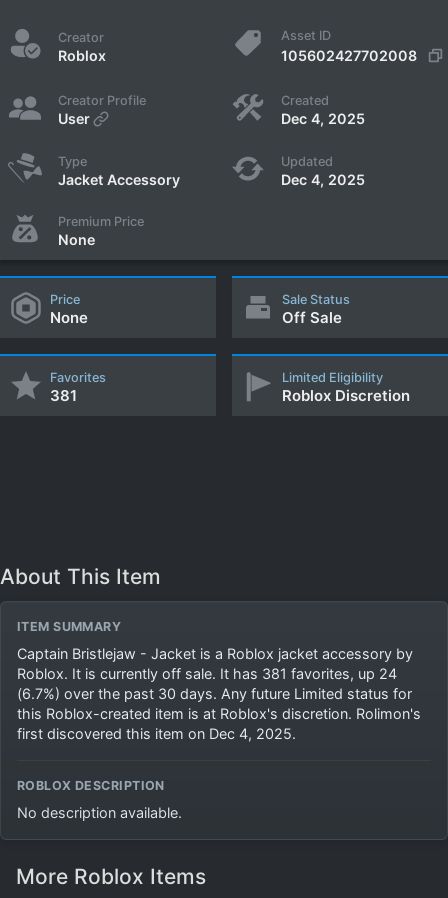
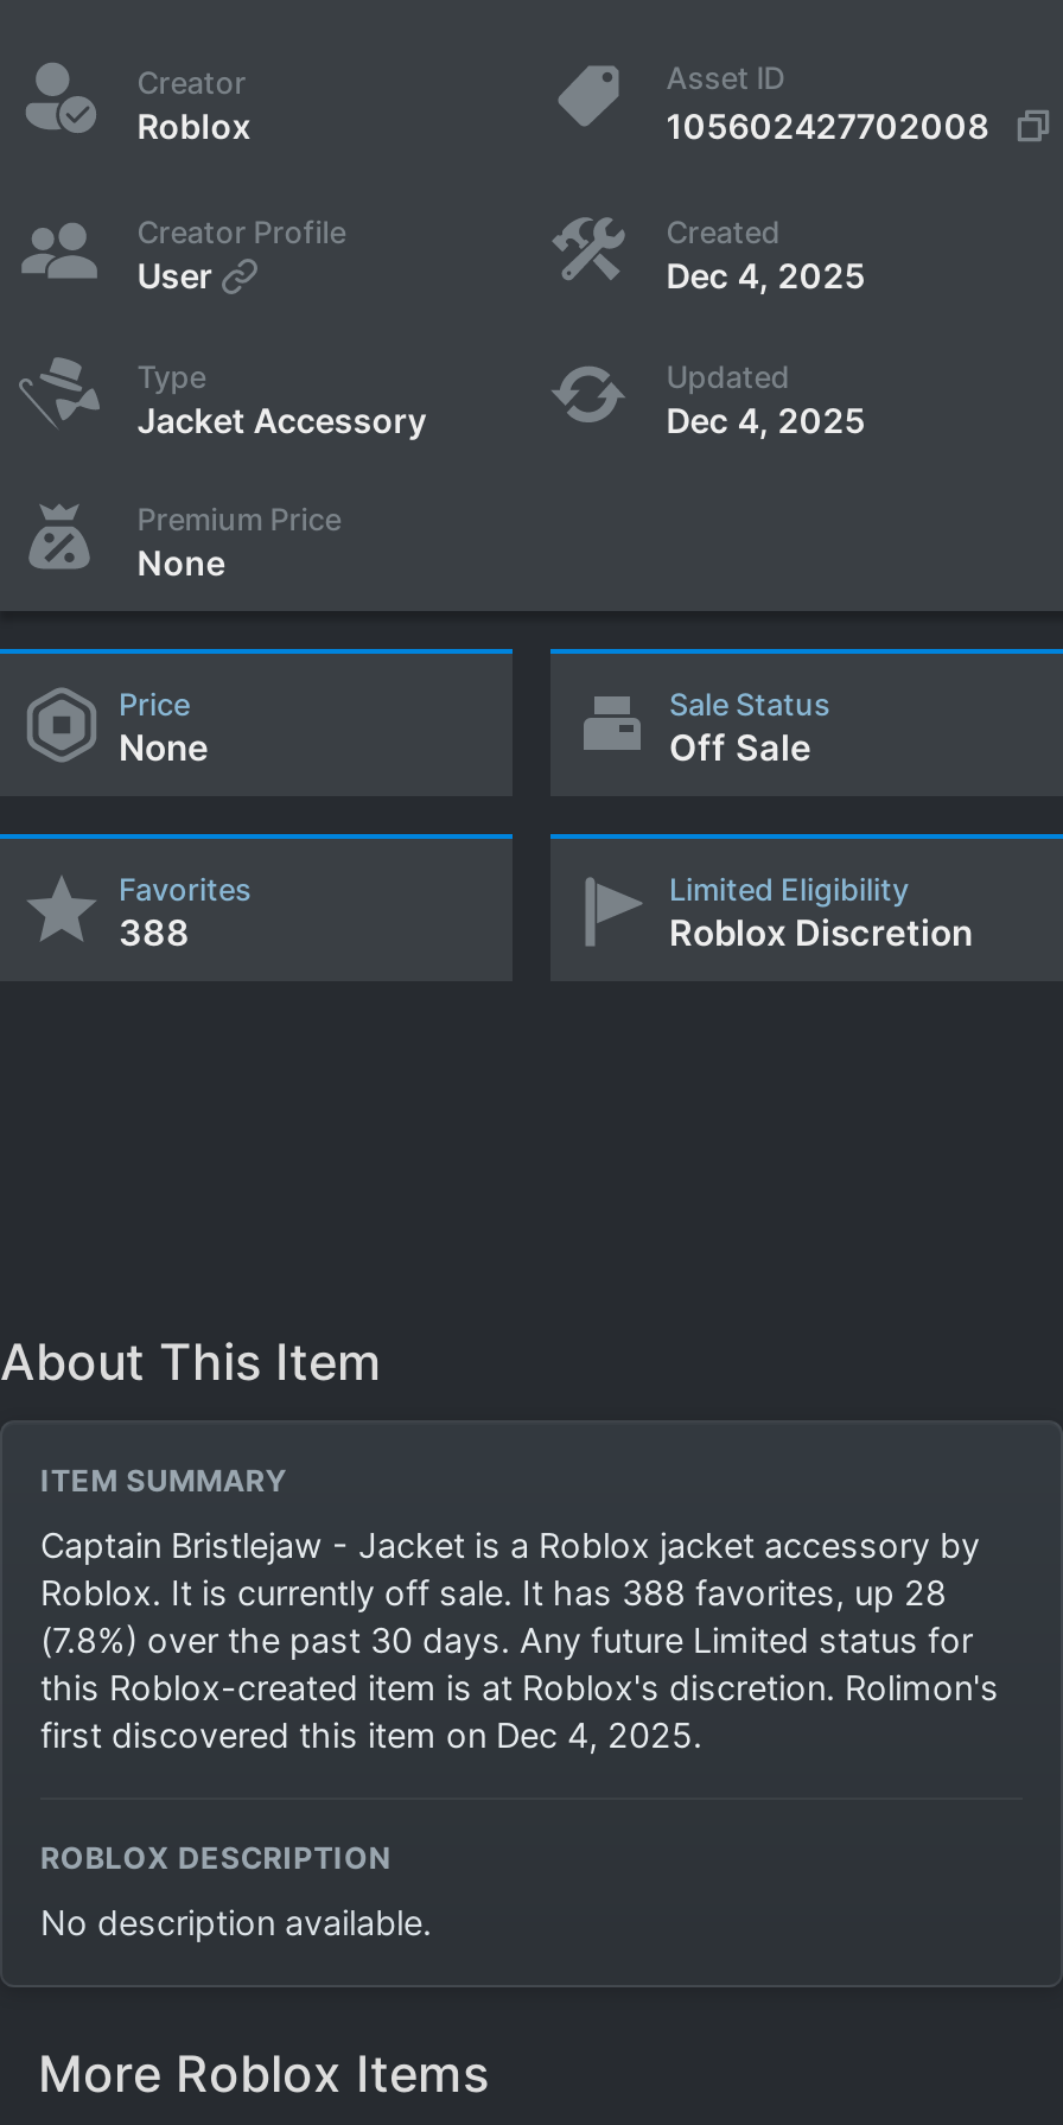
- 381
+ 388

- Roblox. It is currently off sale. It has 381 favorites, up 24
+ Roblox. It is currently off sale. It has 388 favorites, up 28

- (6.7%) over the past 30 days. Any future Limited status for
+ (7.8%) over the past 30 days. Any future Limited status for
